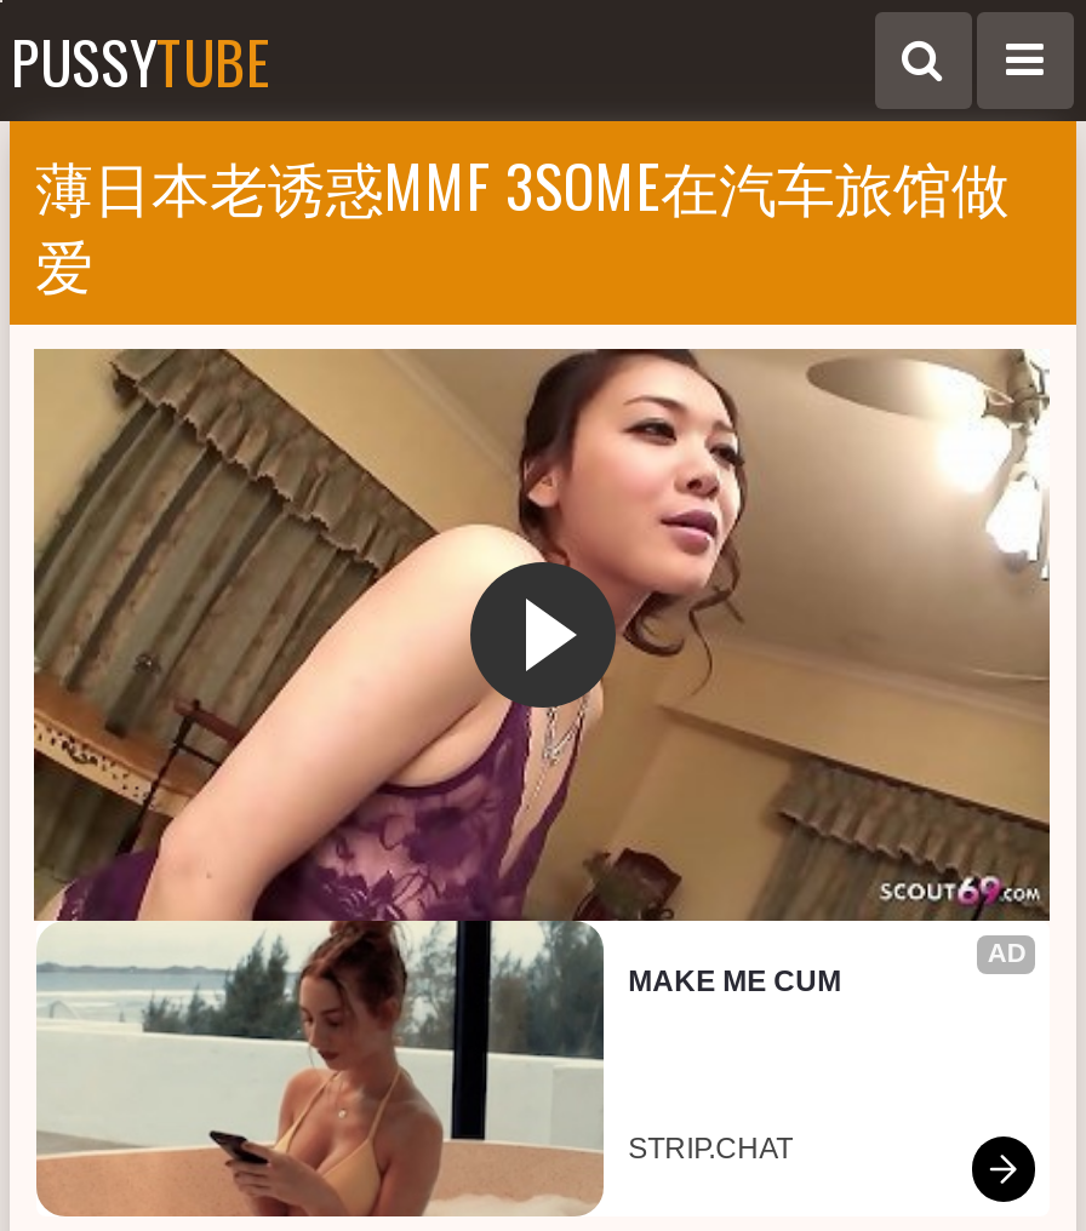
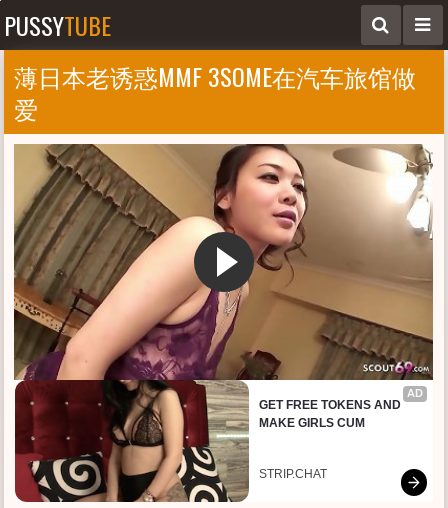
- [image]
- MAKE ME CUM
+ [image]
+ GET FREE TOKENS AND
+ MAKE GIRLS CUM
